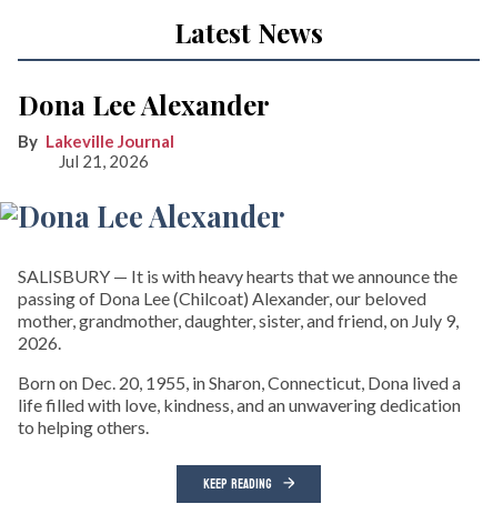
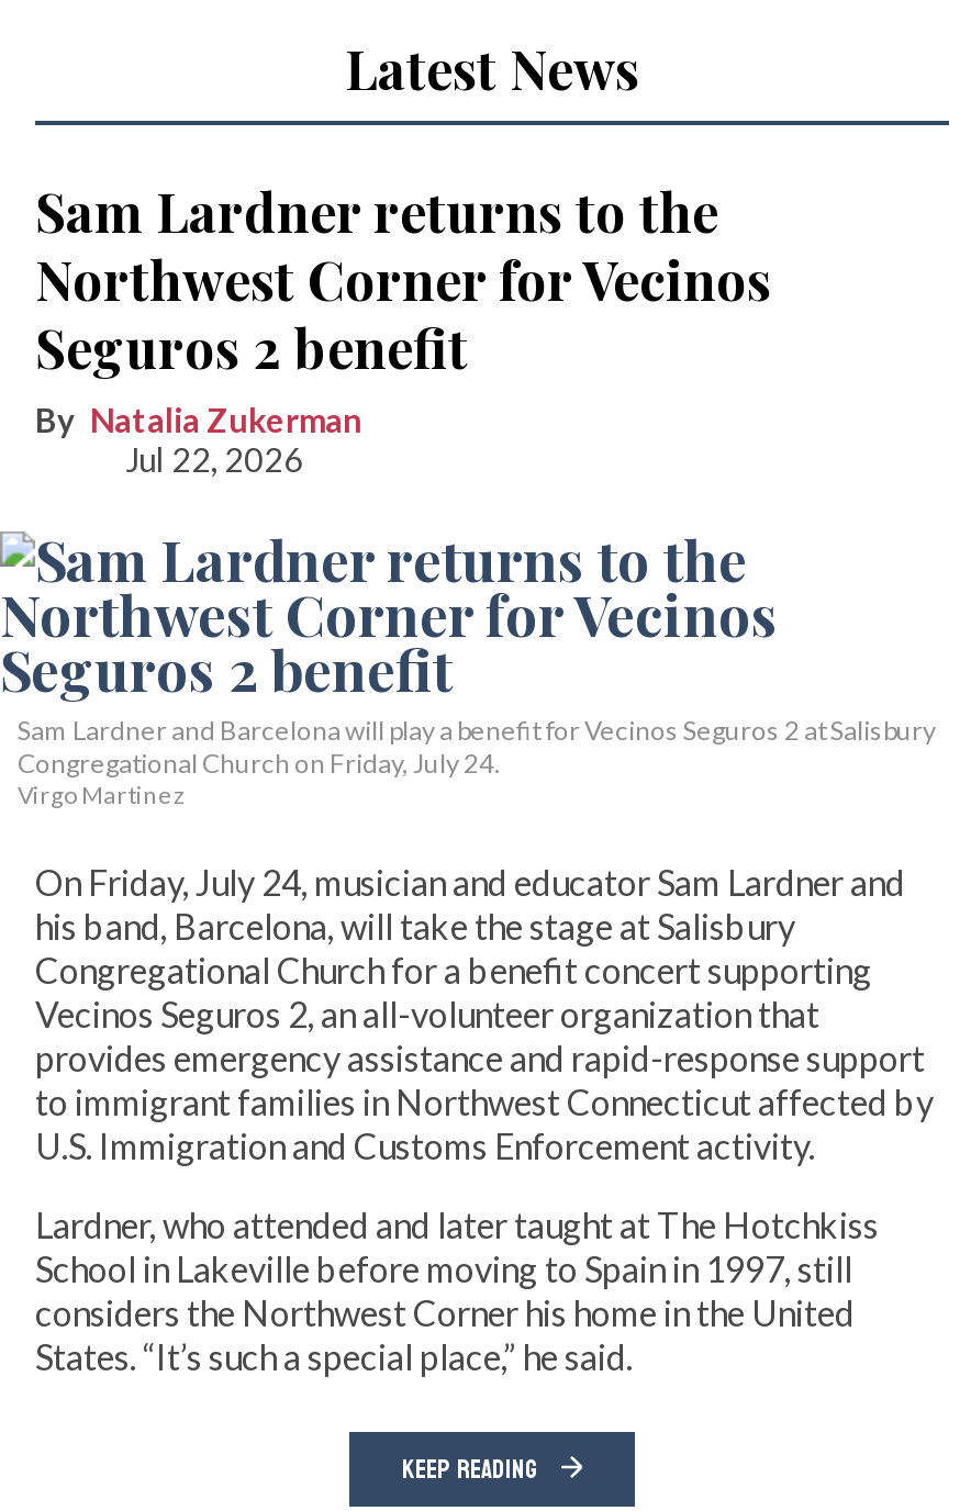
- Dona Lee Alexander
- Lakeville Journal
- Jul 21, 2026
+ Sam Lardner returns to the
+ Northwest Corner for Vecinos
+ Seguros 2 benefit
+ Natalia Zukerman
+ Jul 22, 2026

- SALISBURY — It is with heavy hearts that we announce the
- passing of Dona Lee (Chilcoat) Alexander, our beloved
- mother, grandmother, daughter, sister, and friend, on July 9,
- 2026.
- Born on Dec. 20, 1955, in Sharon, Connecticut, Dona lived a
- life filled with love, kindness, and an unwavering dedication
- to helping others.
+ Sam Lardner and Barcelona will play a benefit for Vecinos Seguros 2 at Salisbury
+ Congregational Church on Friday, July 24.
+ Virgo Martinez
+ On Friday, July 24, musician and educator Sam Lardner and
+ his band, Barcelona, will take the stage at Salisbury
+ Congregational Church for a benefit concert supporting
+ Vecinos Seguros 2, an all-volunteer organization that
+ provides emergency assistance and rapid-response support
+ to immigrant families in Northwest Connecticut affected by
+ U.S. Immigration and Customs Enforcement activity.
+ Lardner, who attended and later taught at The Hotchkiss
+ School in Lakeville before moving to Spain in 1997, still
+ considers the Northwest Corner his home in the United
+ States. “It’s such a special place,” he said.
